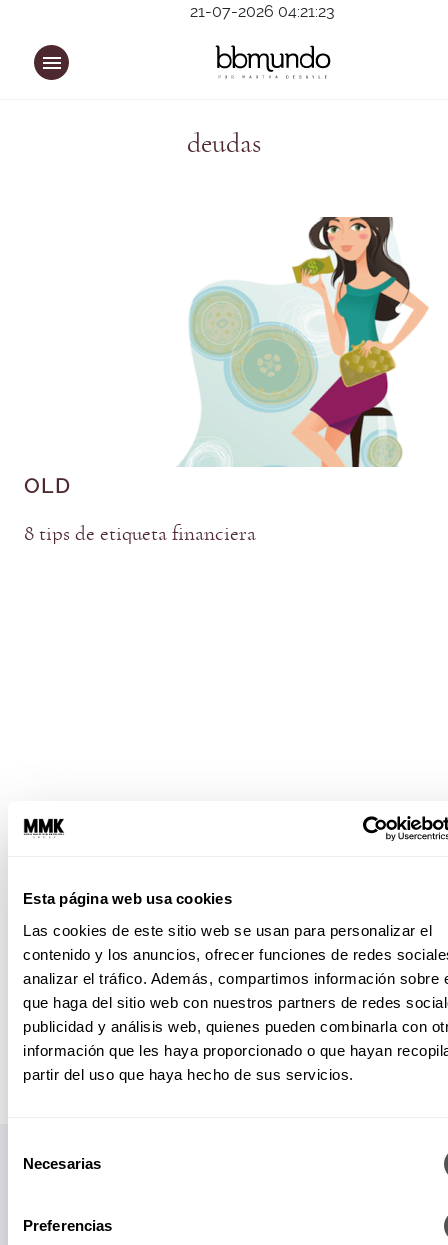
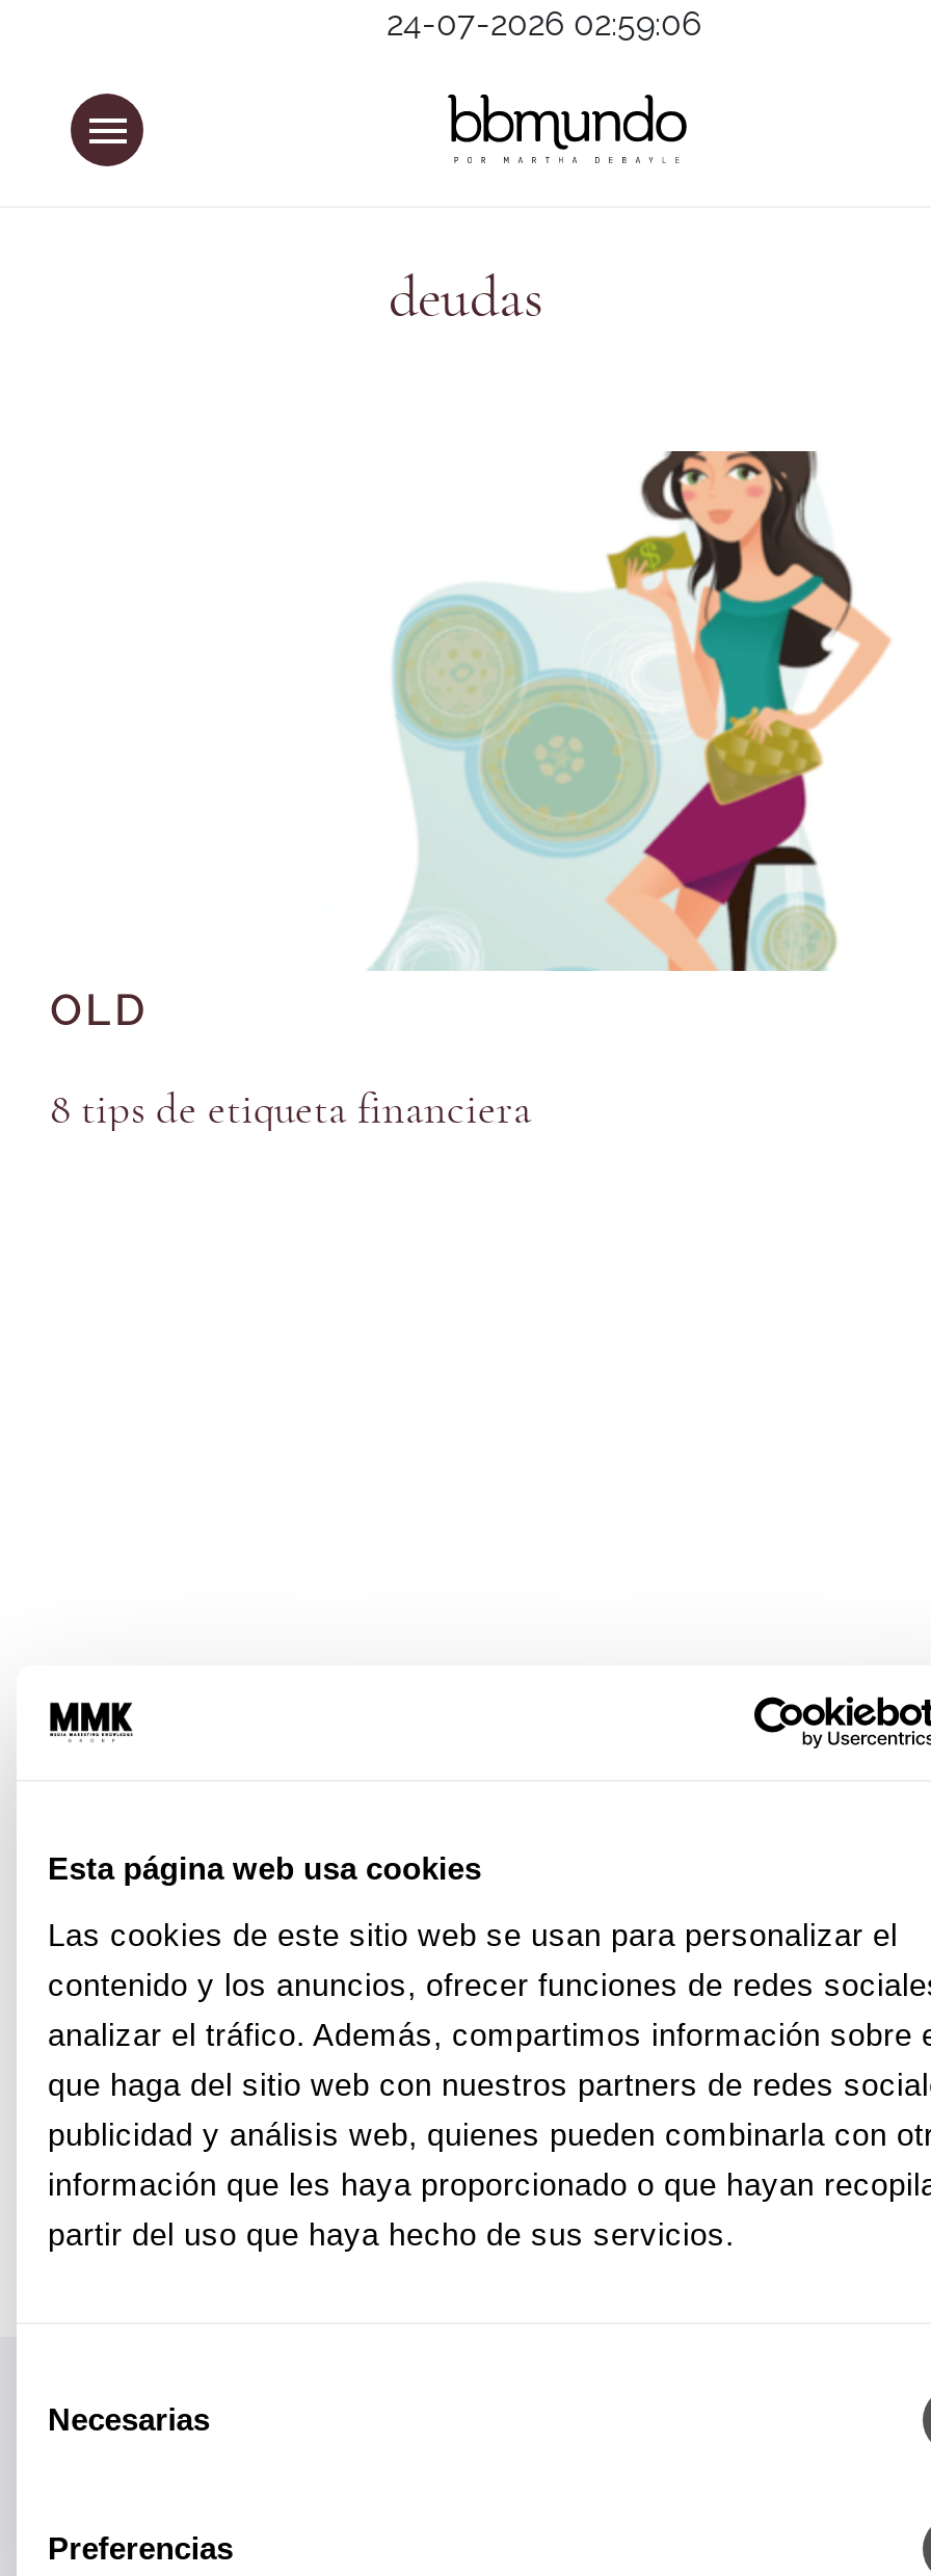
- 21-07-2026 04:21:23
+ 24-07-2026 02:59:06
